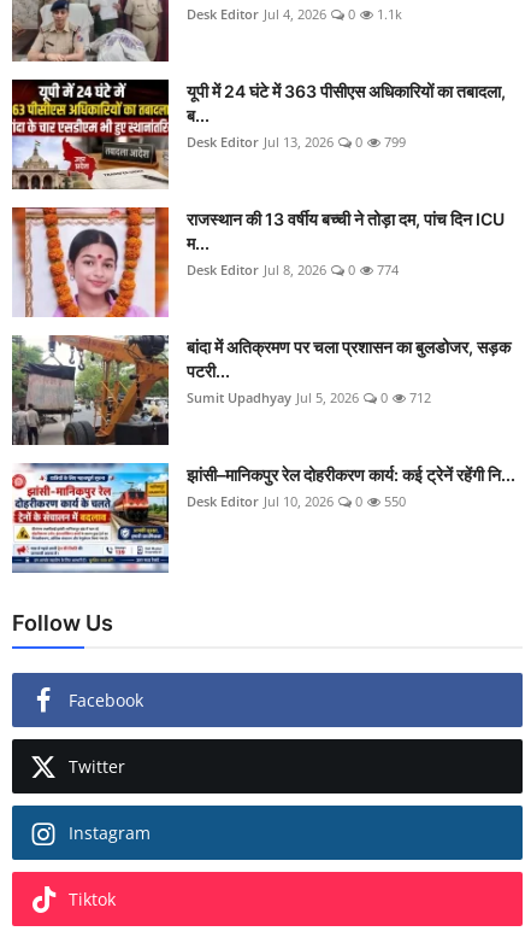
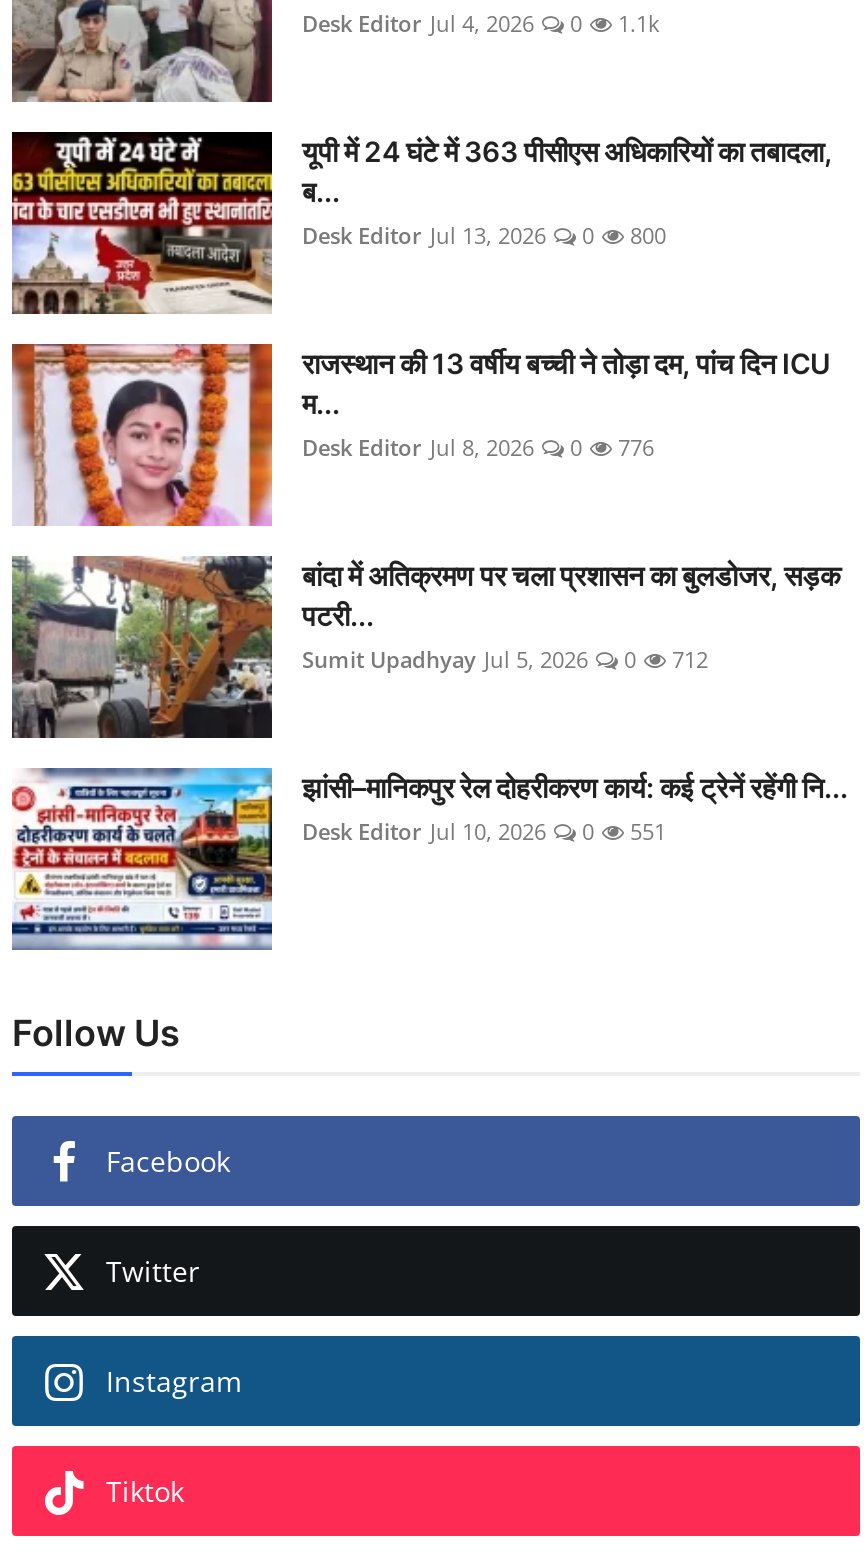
- Desk Editor Jul 13, 2026 0 799
+ Desk Editor Jul 13, 2026 0 800

- Desk Editor Jul 8, 2026 0 774
+ Desk Editor Jul 8, 2026 0 776

- Desk Editor Jul 10, 2026 0 550
+ Desk Editor Jul 10, 2026 0 551
